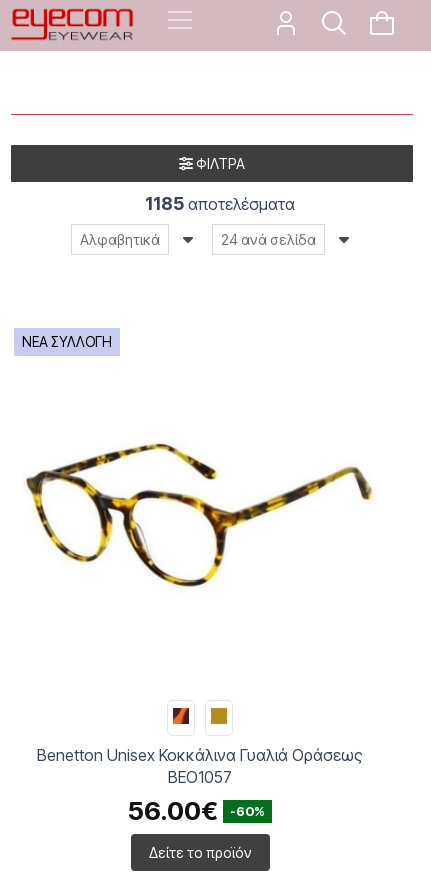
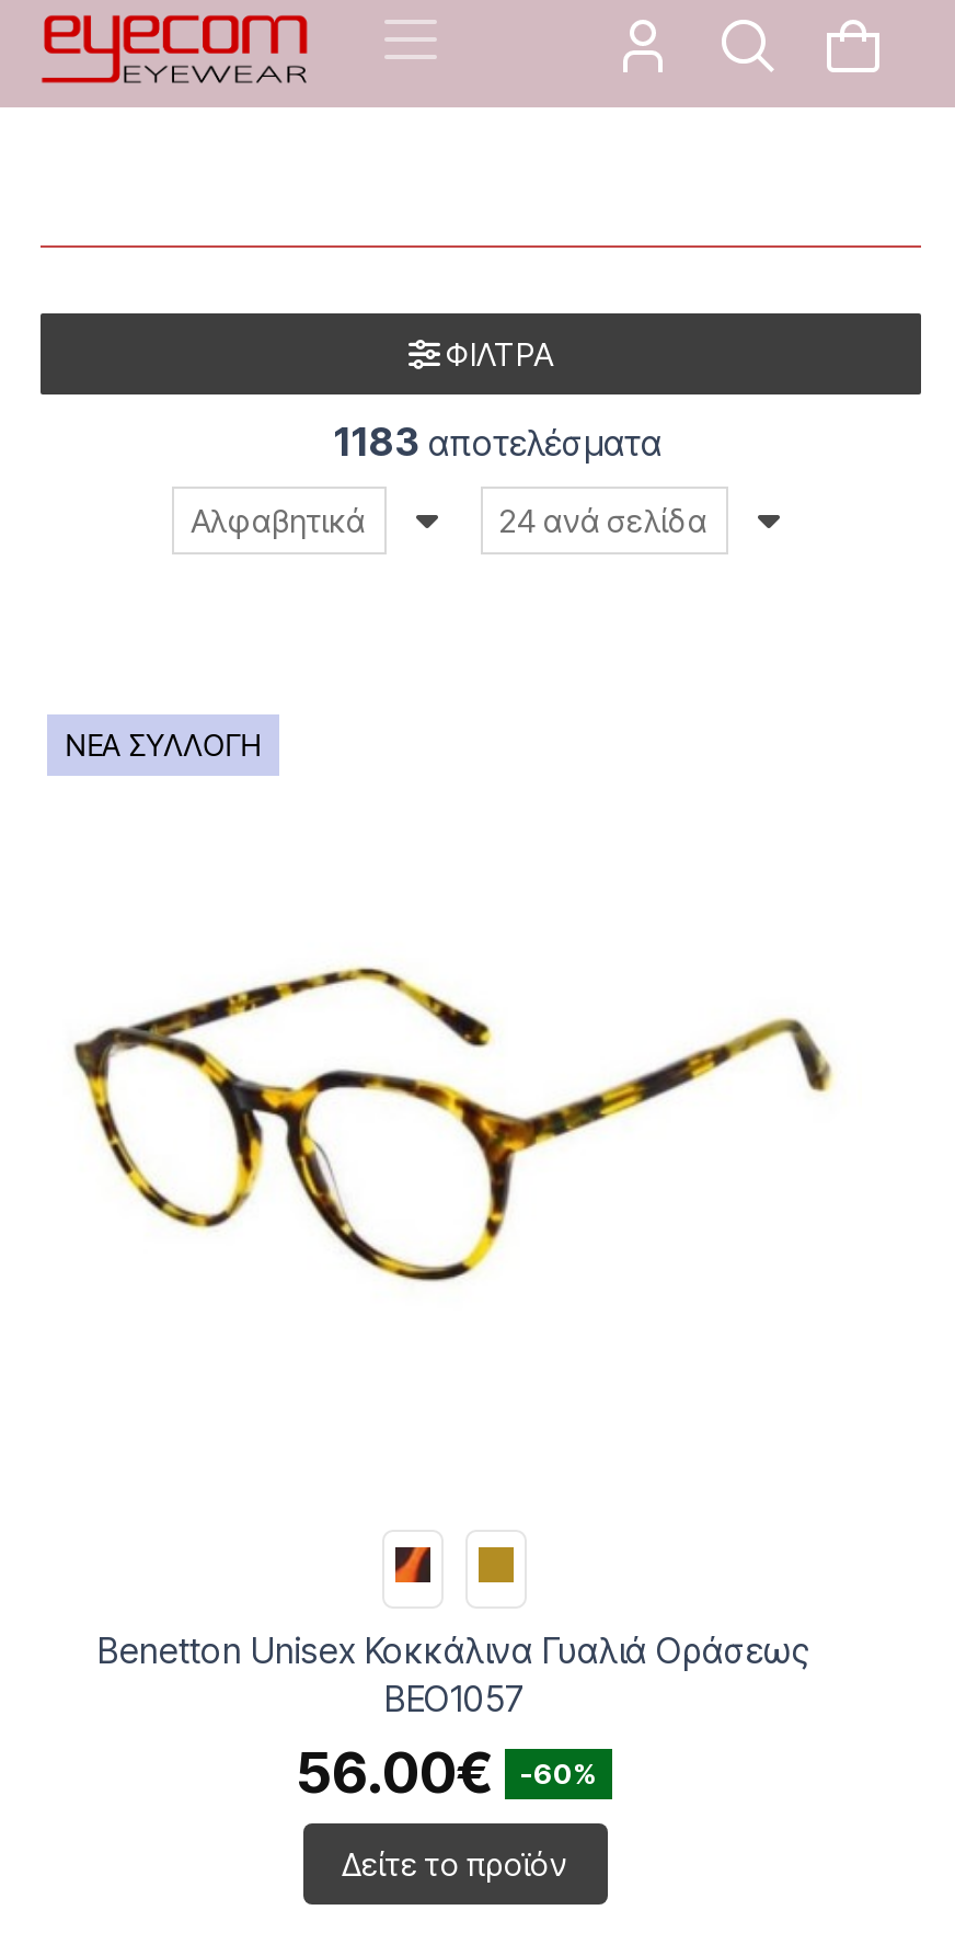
- 1185 αποτελέσματα
+ 1183 αποτελέσματα
